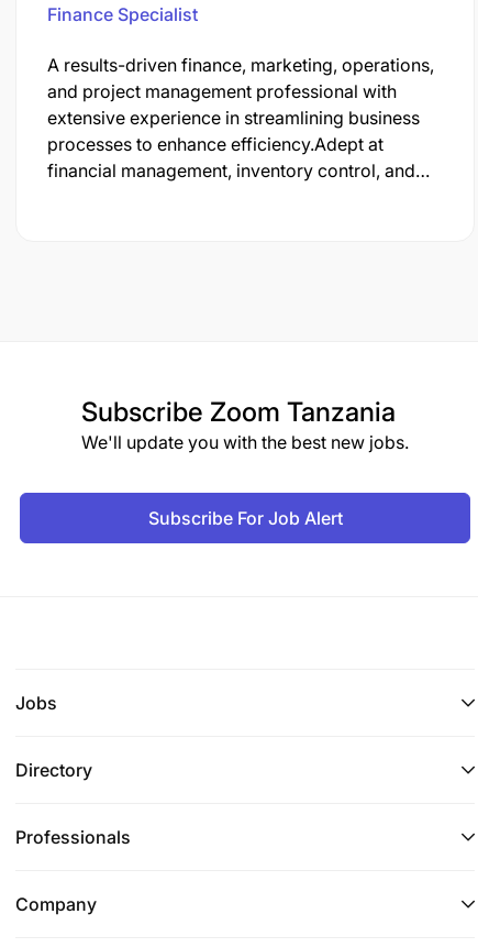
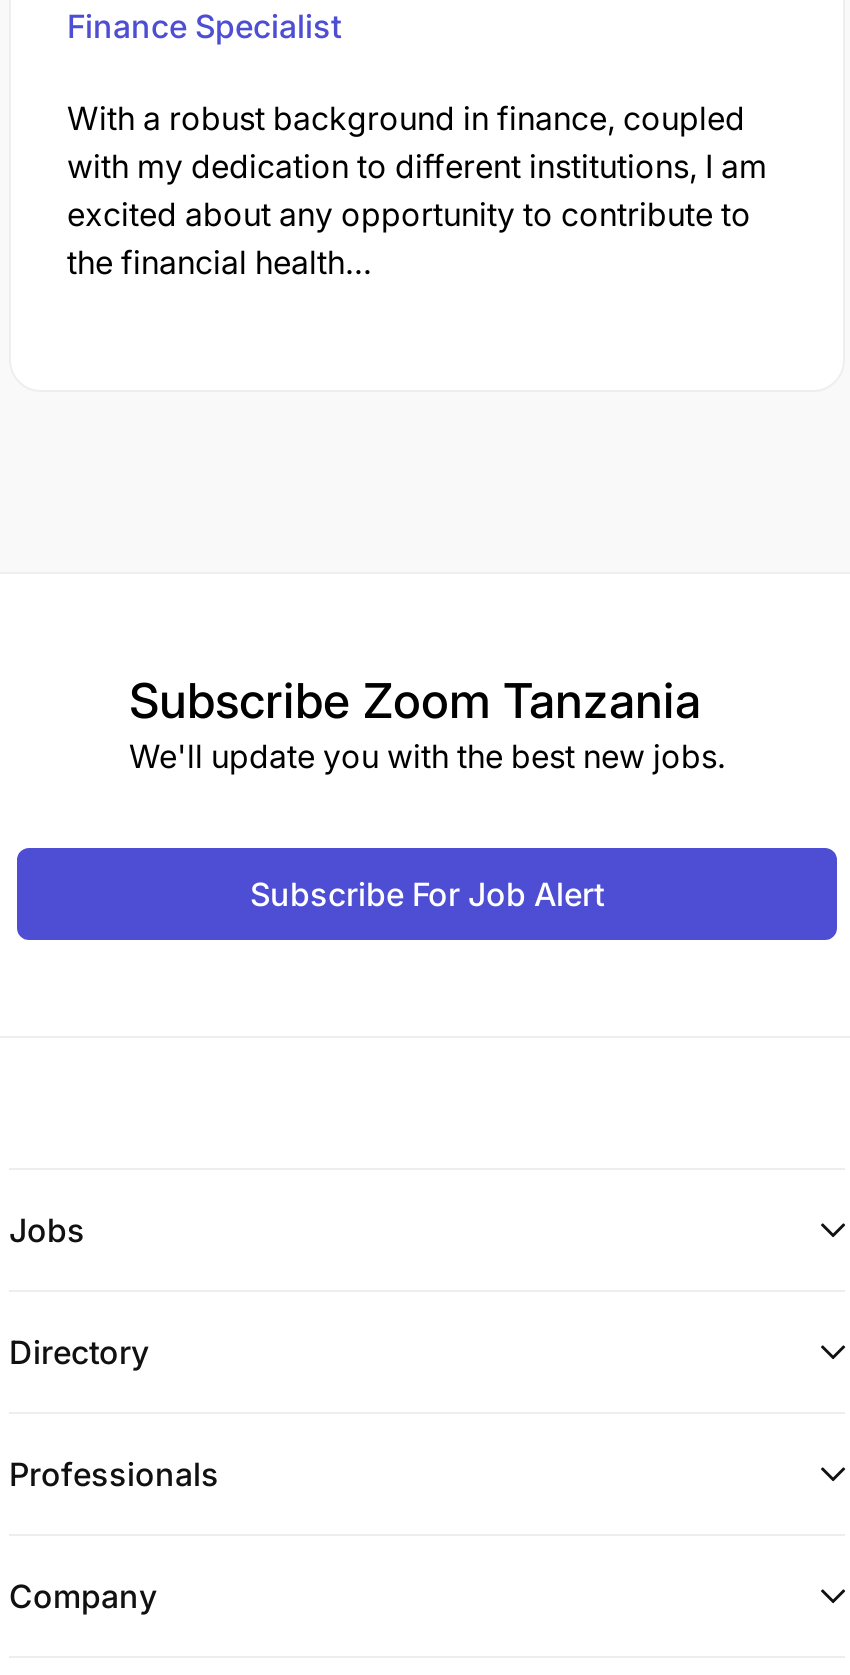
- A results-driven finance, marketing, operations,
- and project management professional with
- extensive experience in streamlining business
- processes to enhance efficiency.Adept at
- financial management, inventory control, and…
+ With a robust background in finance, coupled
+ with my dedication to different institutions, I am
+ excited about any opportunity to contribute to
+ the financial health…
